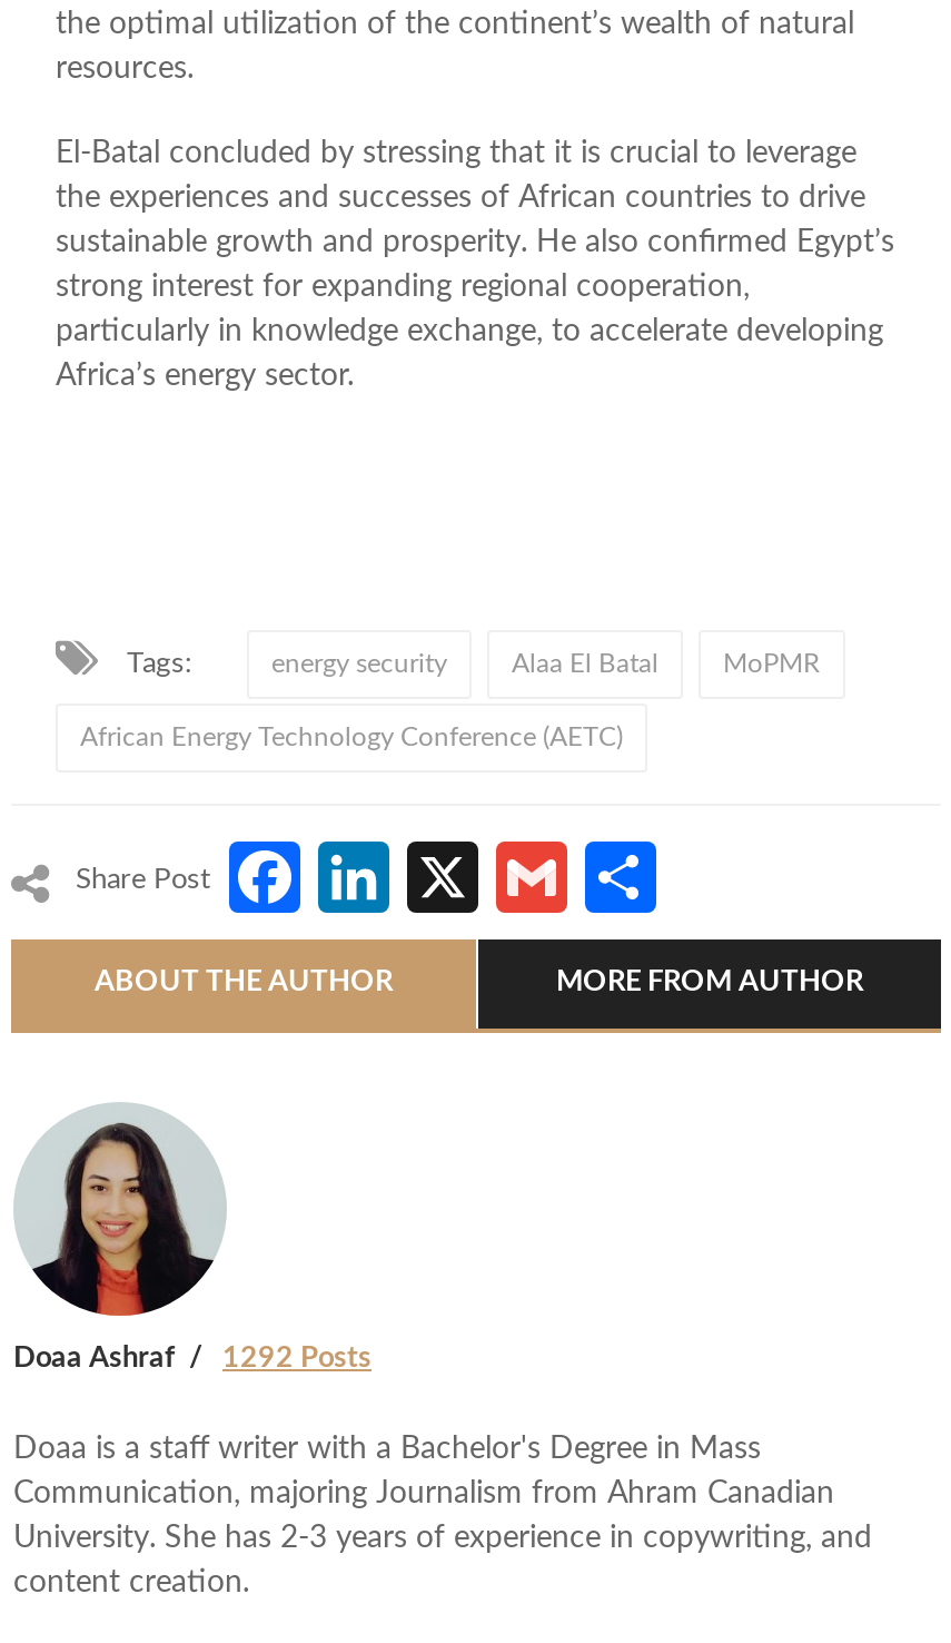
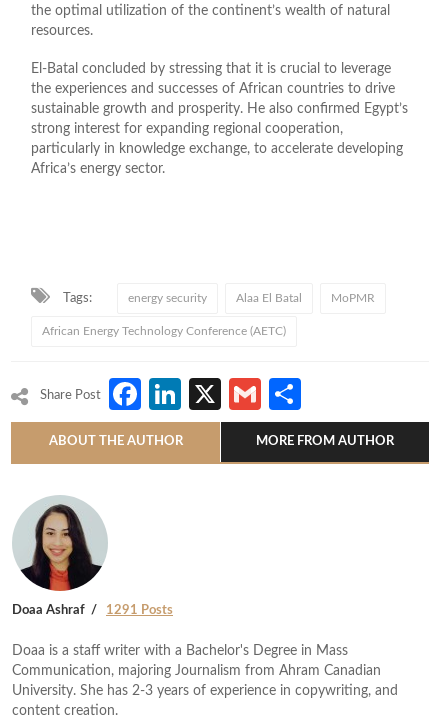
- Doaa Ashraf 1292 Posts
+ Doaa Ashraf 1291 Posts
